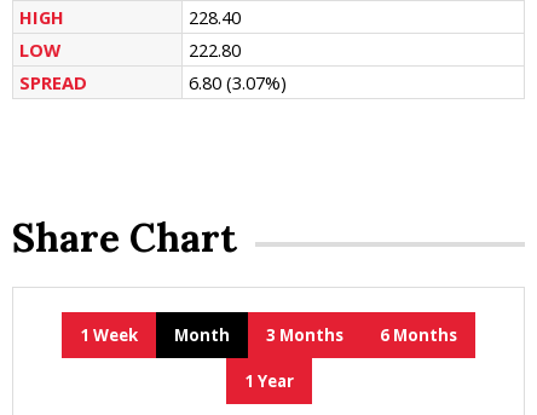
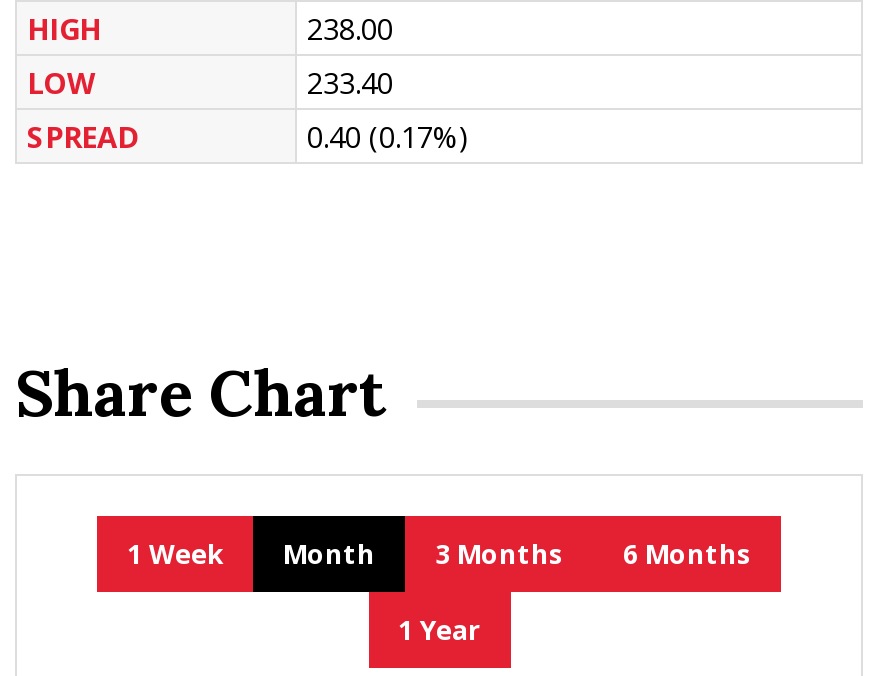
- 228.40
+ 238.00

- 222.80
+ 233.40

- 6.80 (3.07%)
+ 0.40 (0.17%)
